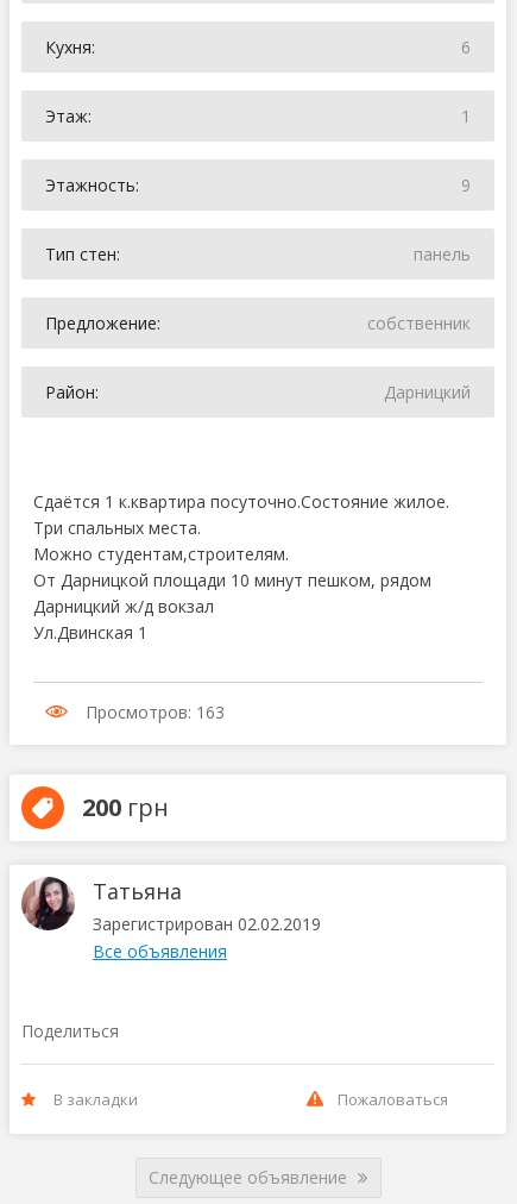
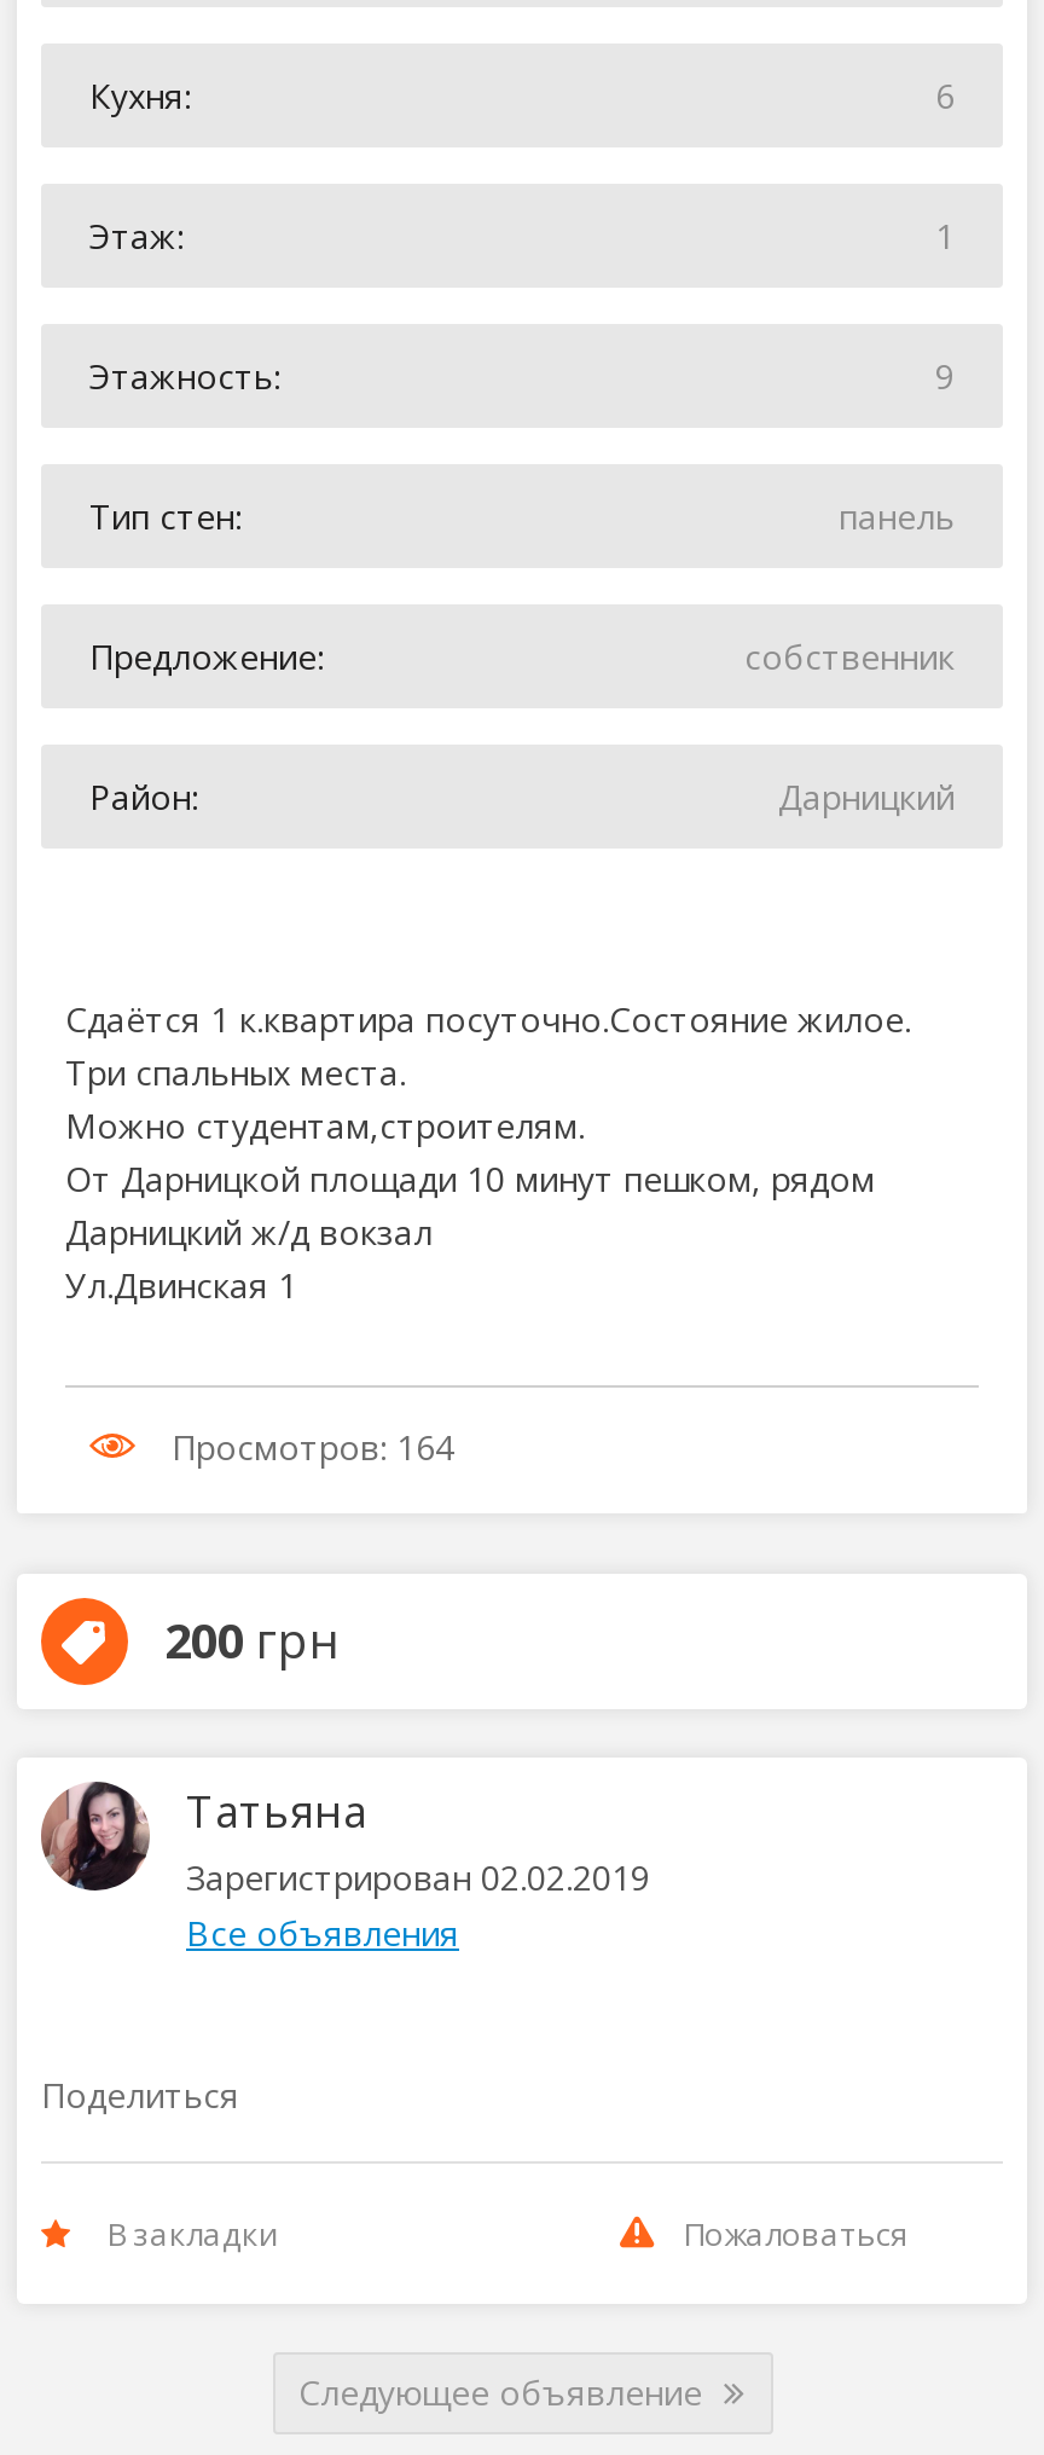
- Просмотров: 163
+ Просмотров: 164
